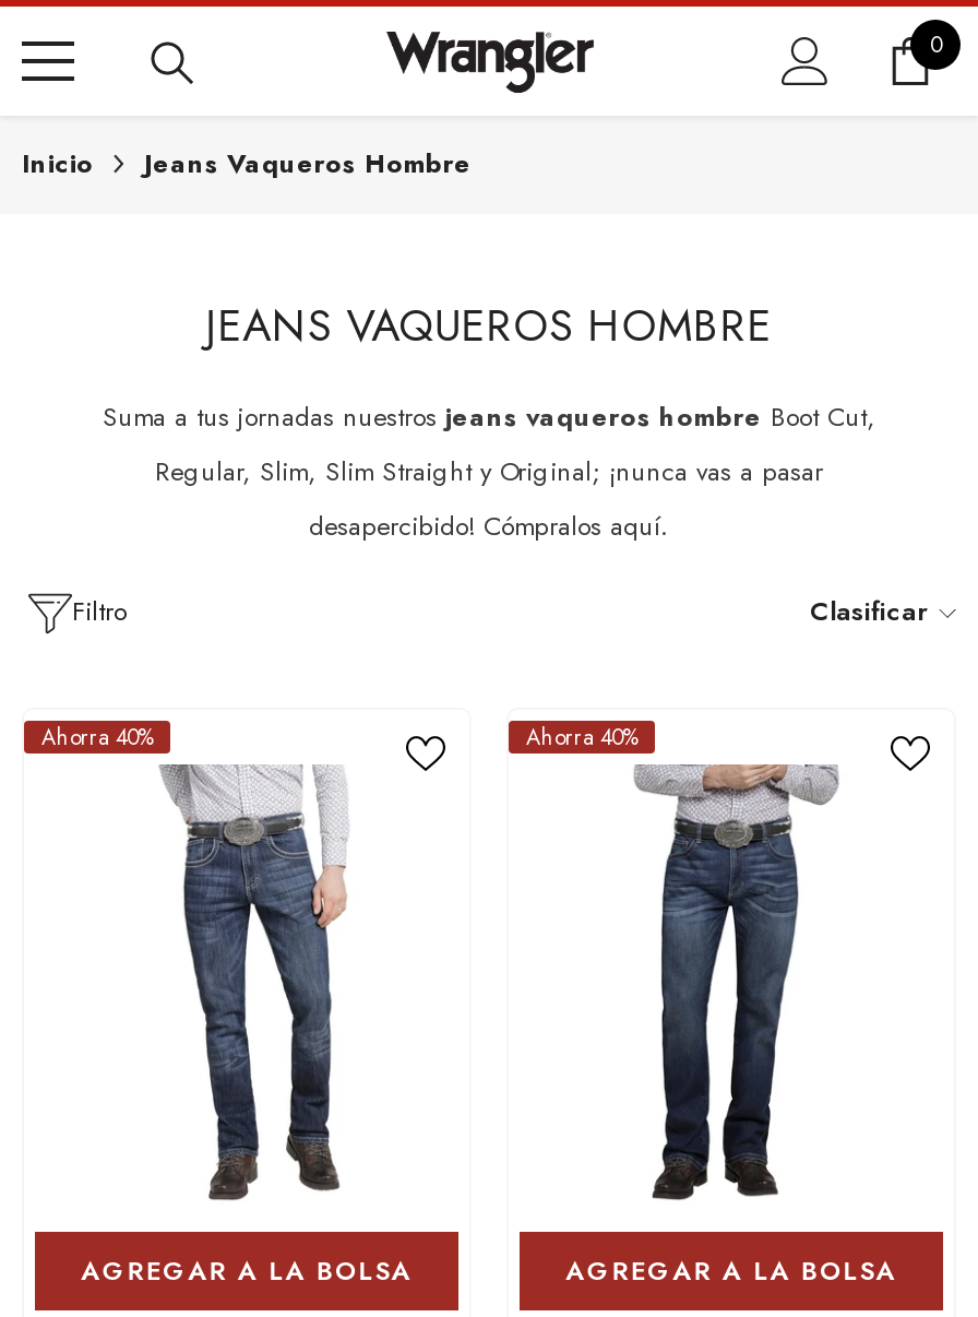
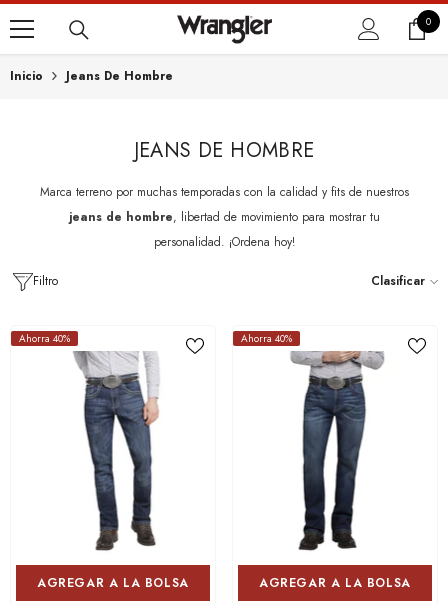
- Jeans Vaqueros Hombre
+ Jeans De Hombre

- JEANS VAQUEROS HOMBRE
+ JEANS DE HOMBRE

- Suma a tus jornadas nuestros jeans vaqueros hombre Boot Cut,
- Regular, Slim, Slim Straight y Original; ¡nunca vas a pasar
- desapercibido! Cómpralos aquí.
+ Marca terreno por muchas temporadas con la calidad y fits de nuestros
+ jeans de hombre, libertad de movimiento para mostrar tu
+ personalidad. ¡Ordena hoy!
